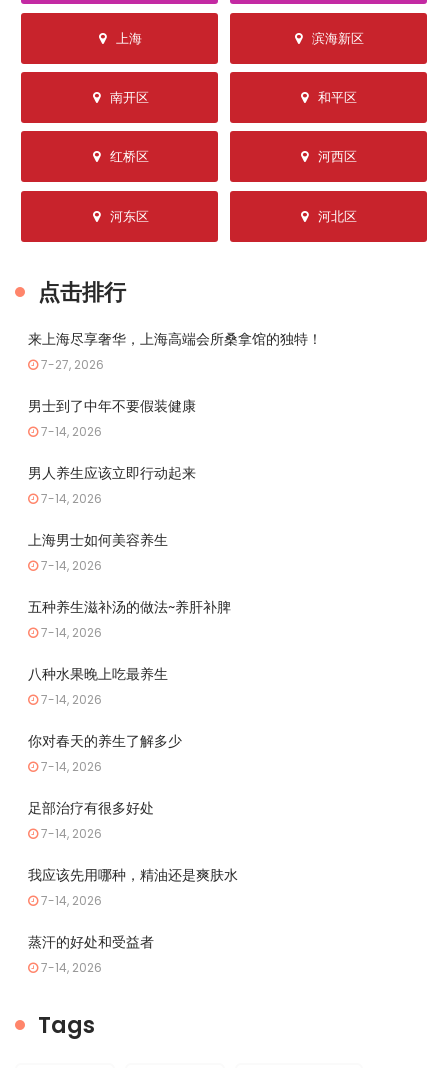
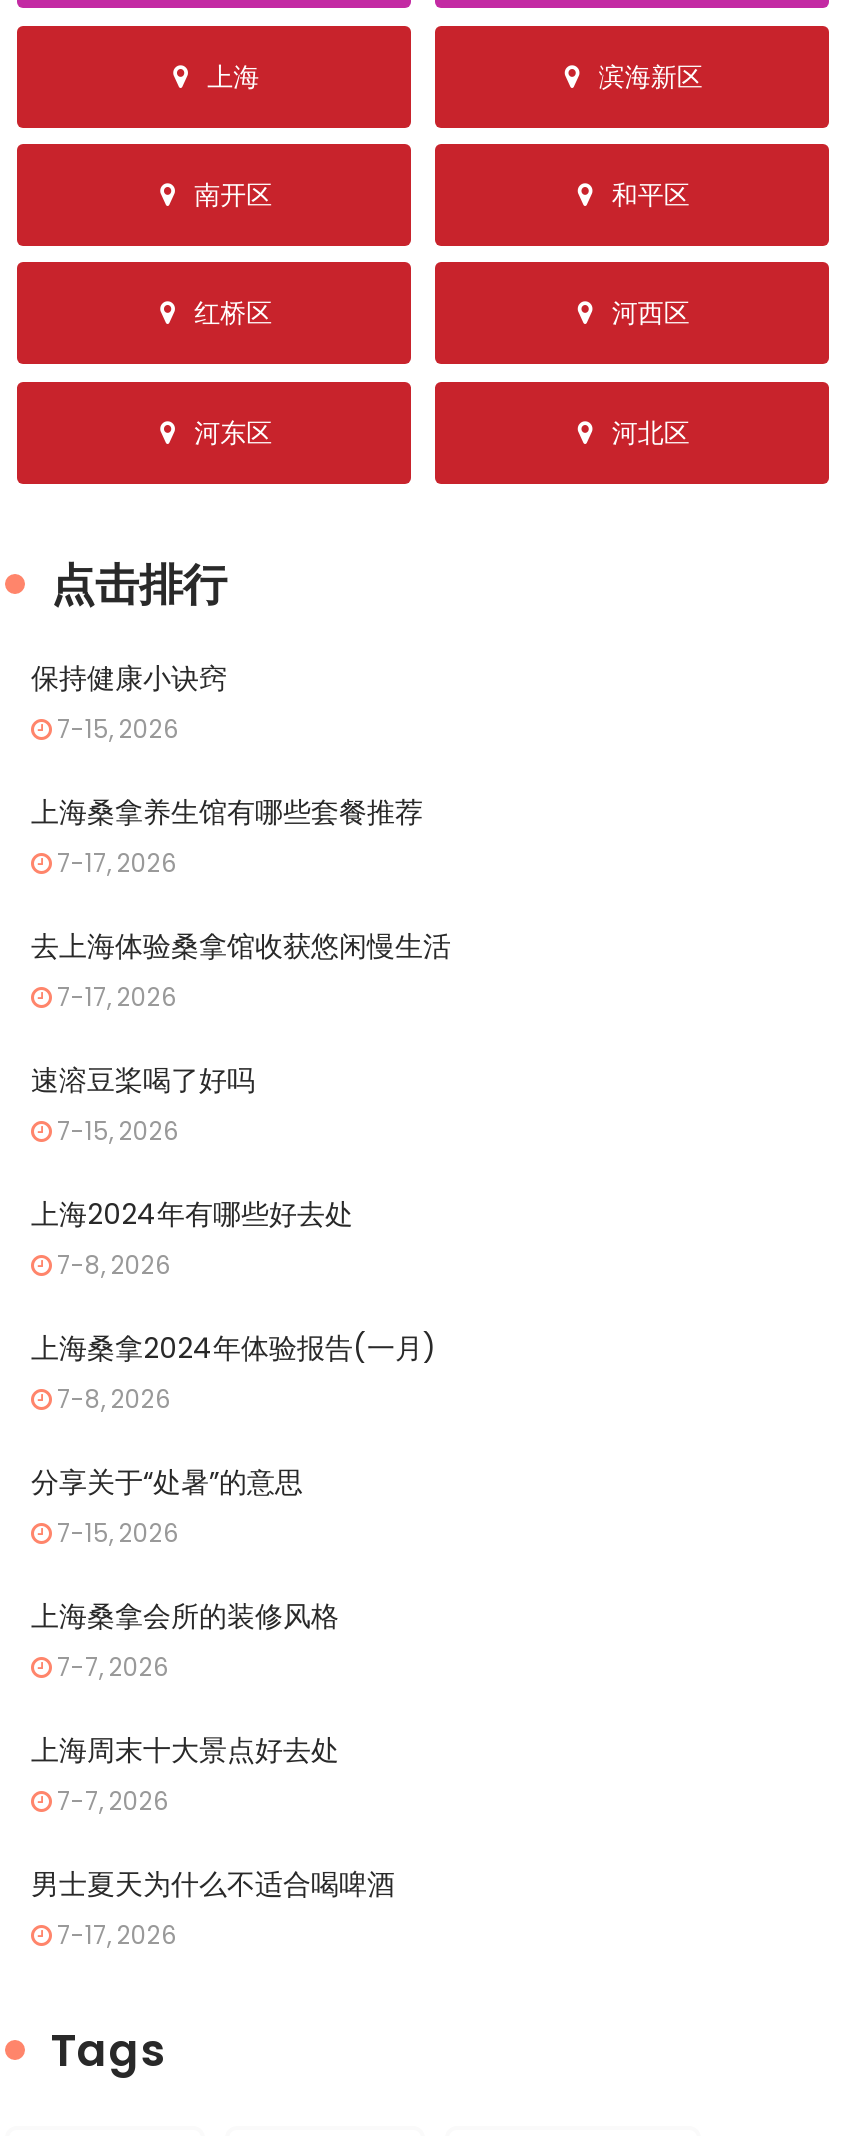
- 来上海尽享奢华，上海高端会所桑拿馆的独特！
- 7-27, 2026
+ 保持健康小诀窍
+ 7-15, 2026

- 男士到了中年不要假装健康
- 7-14, 2026
+ 上海桑拿养生馆有哪些套餐推荐
+ 7-17, 2026

- 男人养生应该立即行动起来
- 7-14, 2026
+ 去上海体验桑拿馆收获悠闲慢生活
+ 7-17, 2026

- 上海男士如何美容养生
- 7-14, 2026
+ 速溶豆桨喝了好吗
+ 7-15, 2026

- 五种养生滋补汤的做法~养肝补脾
- 7-14, 2026
+ 上海2024年有哪些好去处
+ 7-8, 2026

- 八种水果晚上吃最养生
- 7-14, 2026
+ 上海桑拿2024年体验报告(一月)
+ 7-8, 2026

- 你对春天的养生了解多少
- 7-14, 2026
+ 分享关于“处暑”的意思
+ 7-15, 2026

- 足部治疗有很多好处
- 7-14, 2026
+ 上海桑拿会所的装修风格
+ 7-7, 2026

- 我应该先用哪种，精油还是爽肤水
- 7-14, 2026
+ 上海周末十大景点好去处
+ 7-7, 2026

- 蒸汗的好处和受益者
- 7-14, 2026
+ 男士夏天为什么不适合喝啤酒
+ 7-17, 2026
